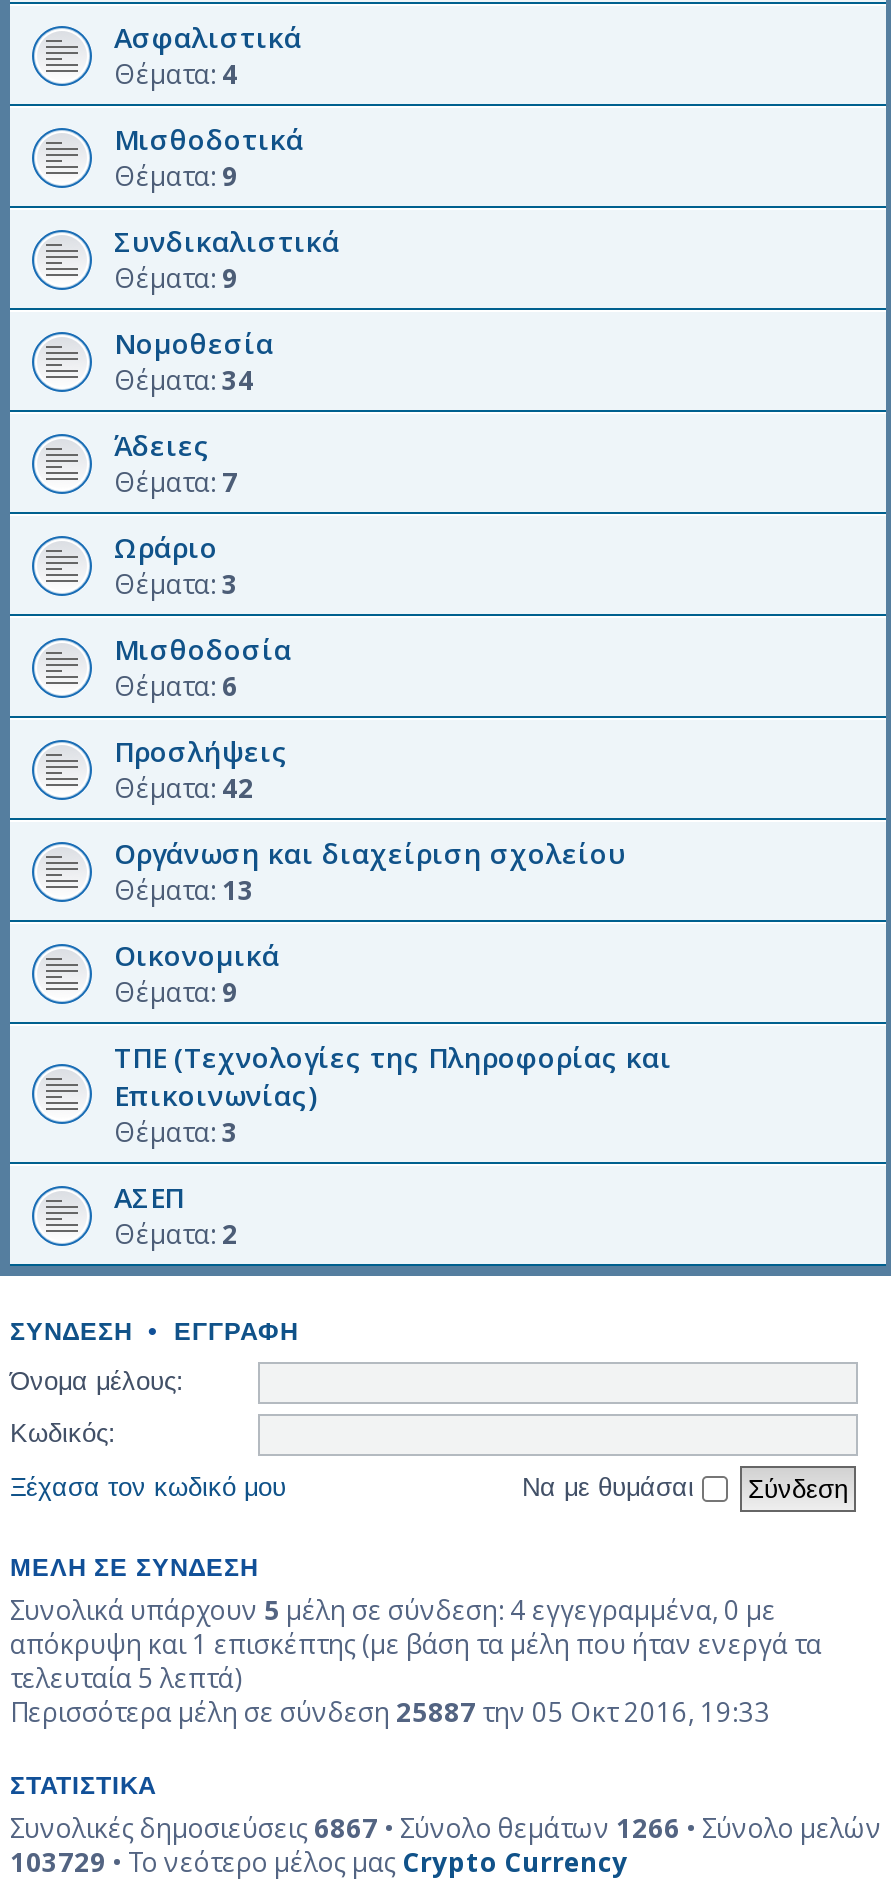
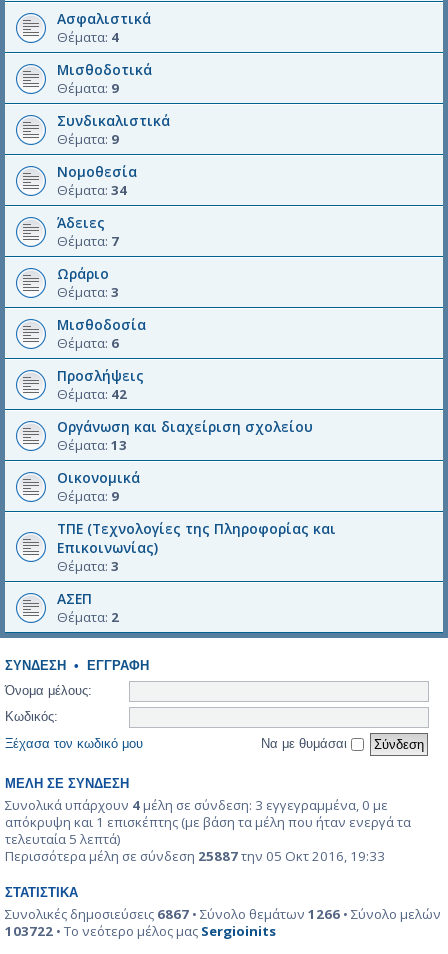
- Συνολικά υπάρχουν 5 μέλη σε σύνδεση: 4 εγγεγραμμένα, 0 με
+ Συνολικά υπάρχουν 4 μέλη σε σύνδεση: 3 εγγεγραμμένα, 0 με

- 103729 • Το νεότερο μέλος μας Crypto Currency
+ 103722 • Το νεότερο μέλος μας Sergioinits
